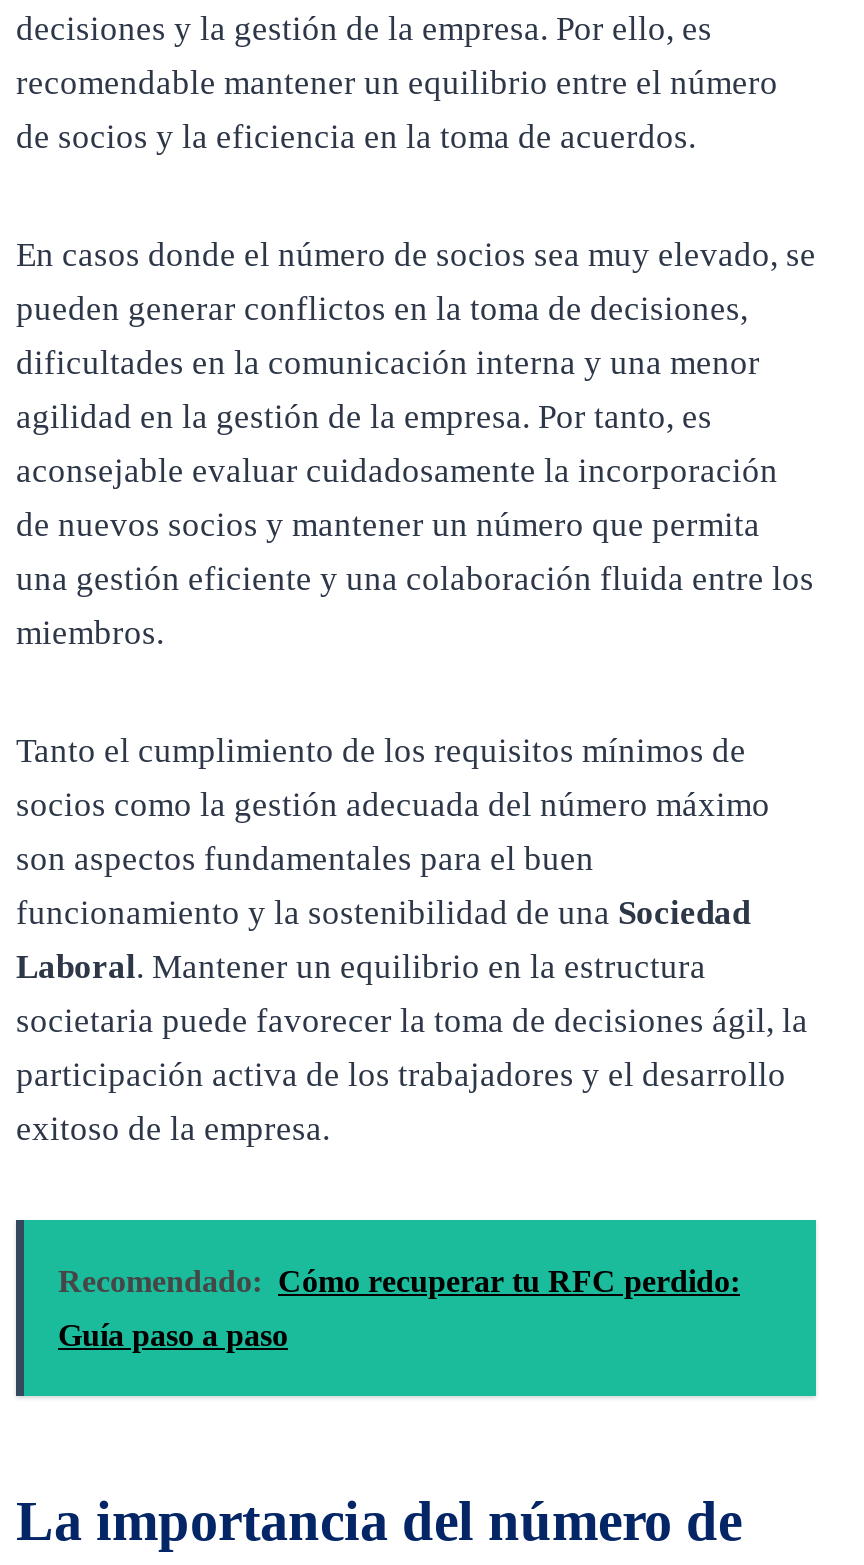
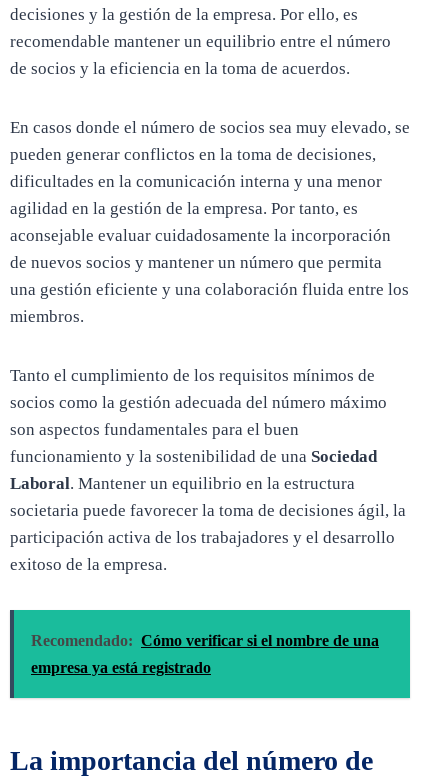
- Recomendado: Cómo recuperar tu RFC perdido:
+ Recomendado: Cómo verificar si el nombre de una

- Guía paso a paso
+ empresa ya está registrado
